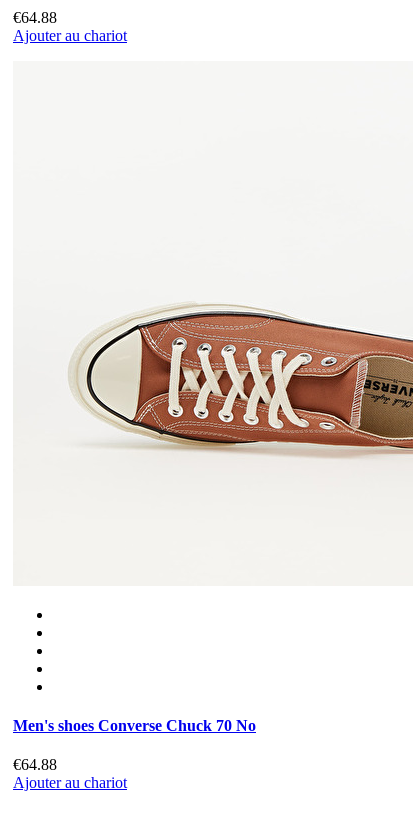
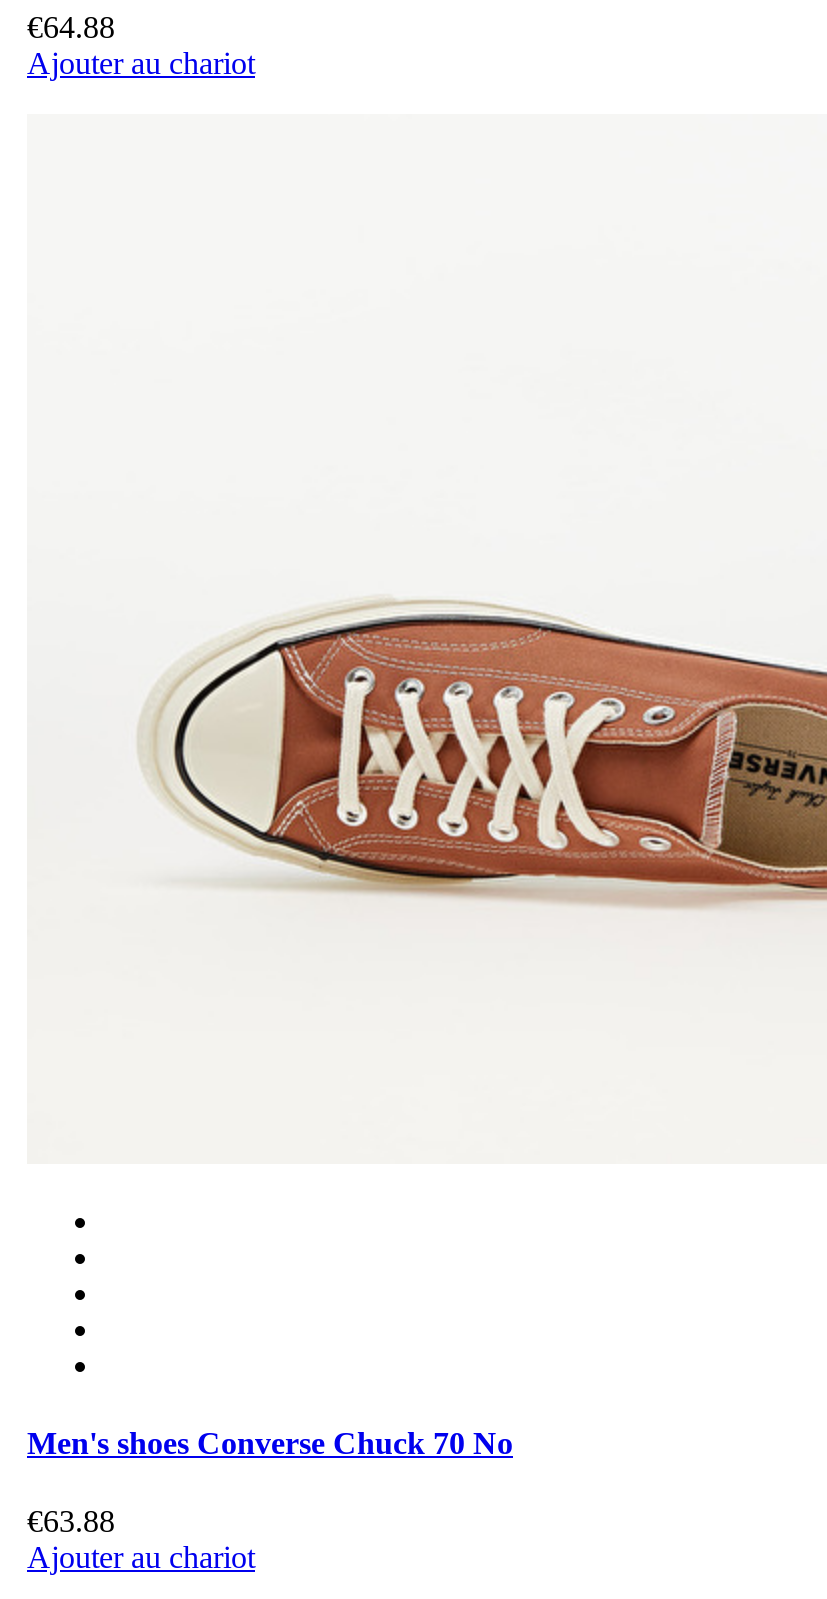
- €64.88
+ €63.88
